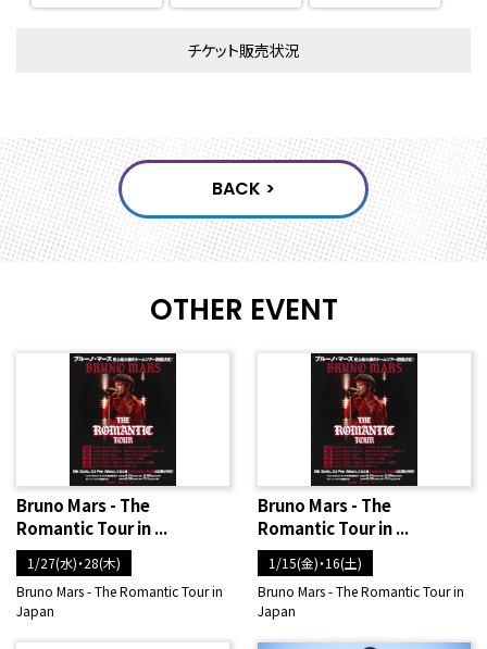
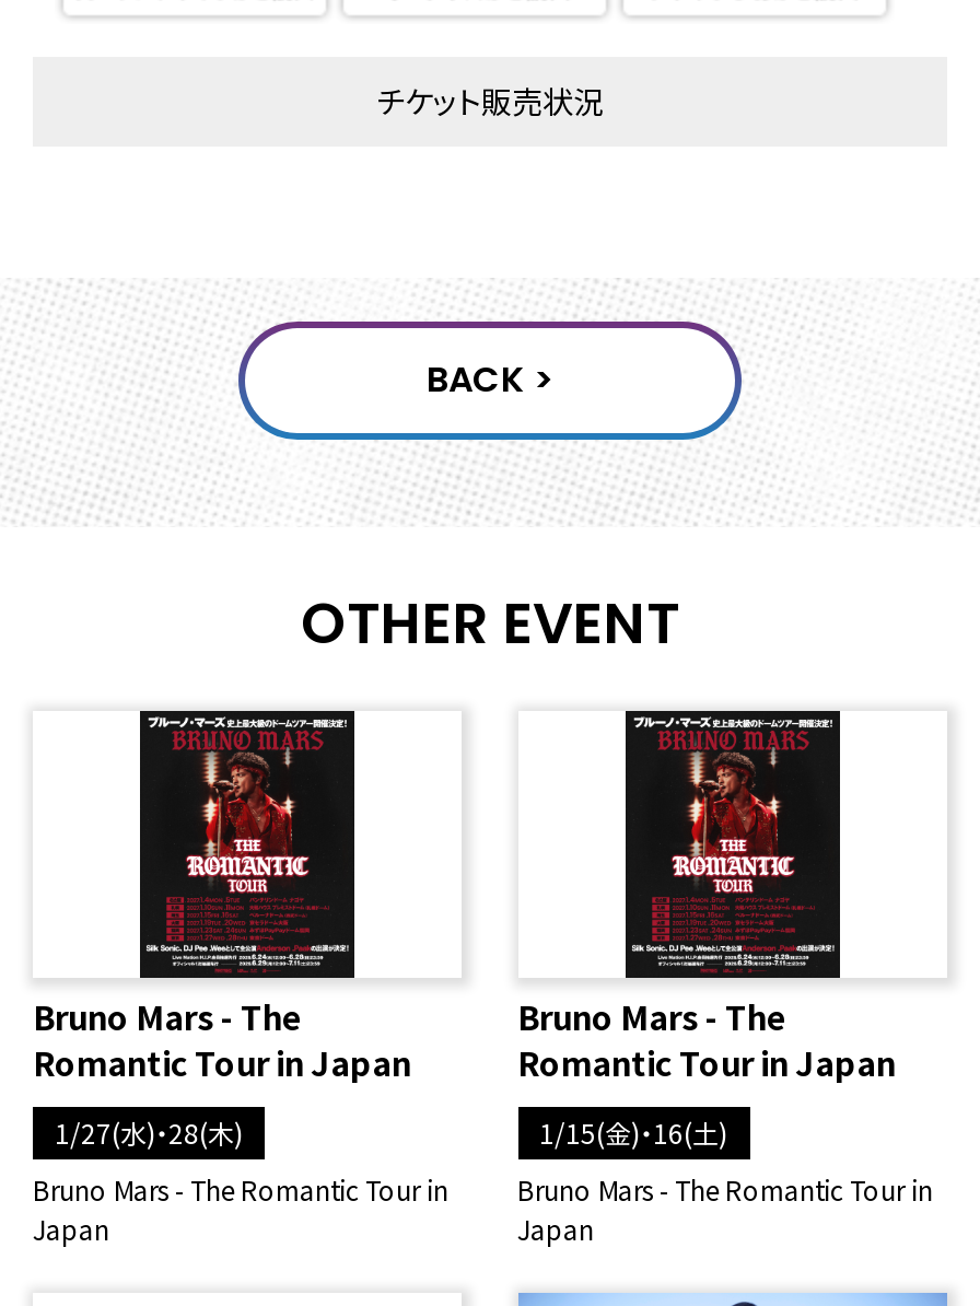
- Romantic Tour in ...
+ Romantic Tour in Japan

- Romantic Tour in ...
+ Romantic Tour in Japan
